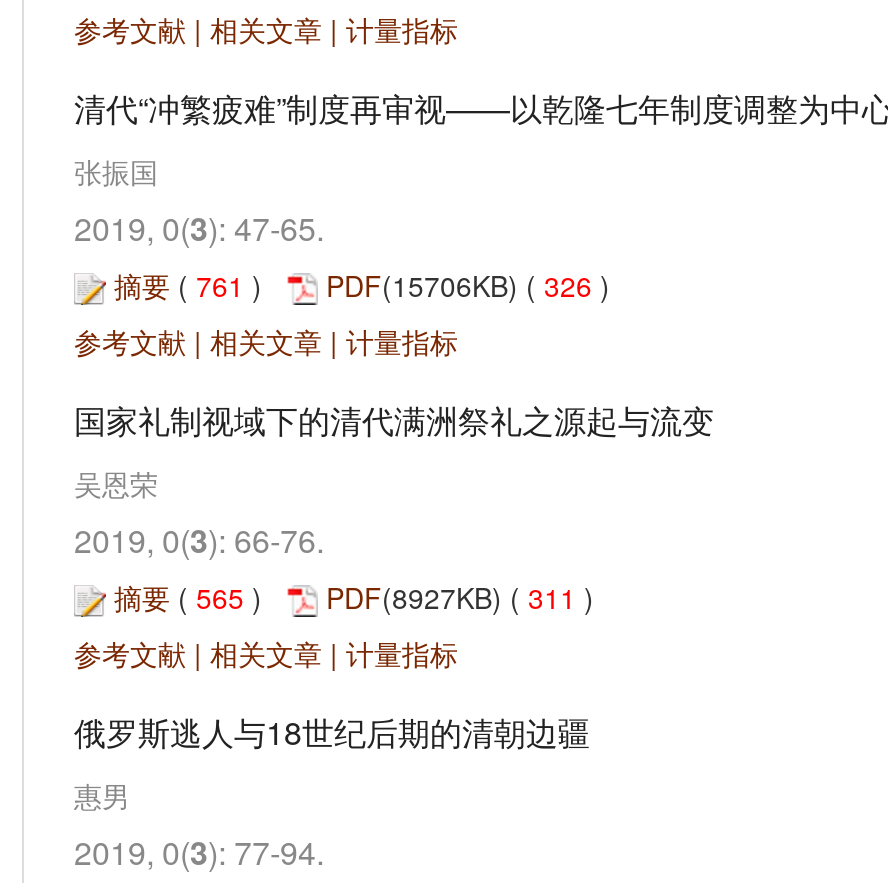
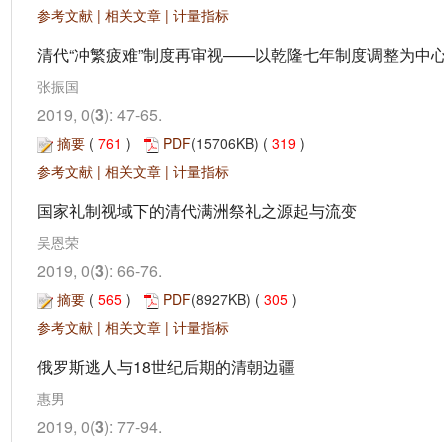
- 摘要( 761) PDF(15706KB) ( 326)
+ 摘要( 761) PDF(15706KB) ( 319)

- 摘要( 565) PDF(8927KB) ( 311)
+ 摘要( 565) PDF(8927KB) ( 305)
